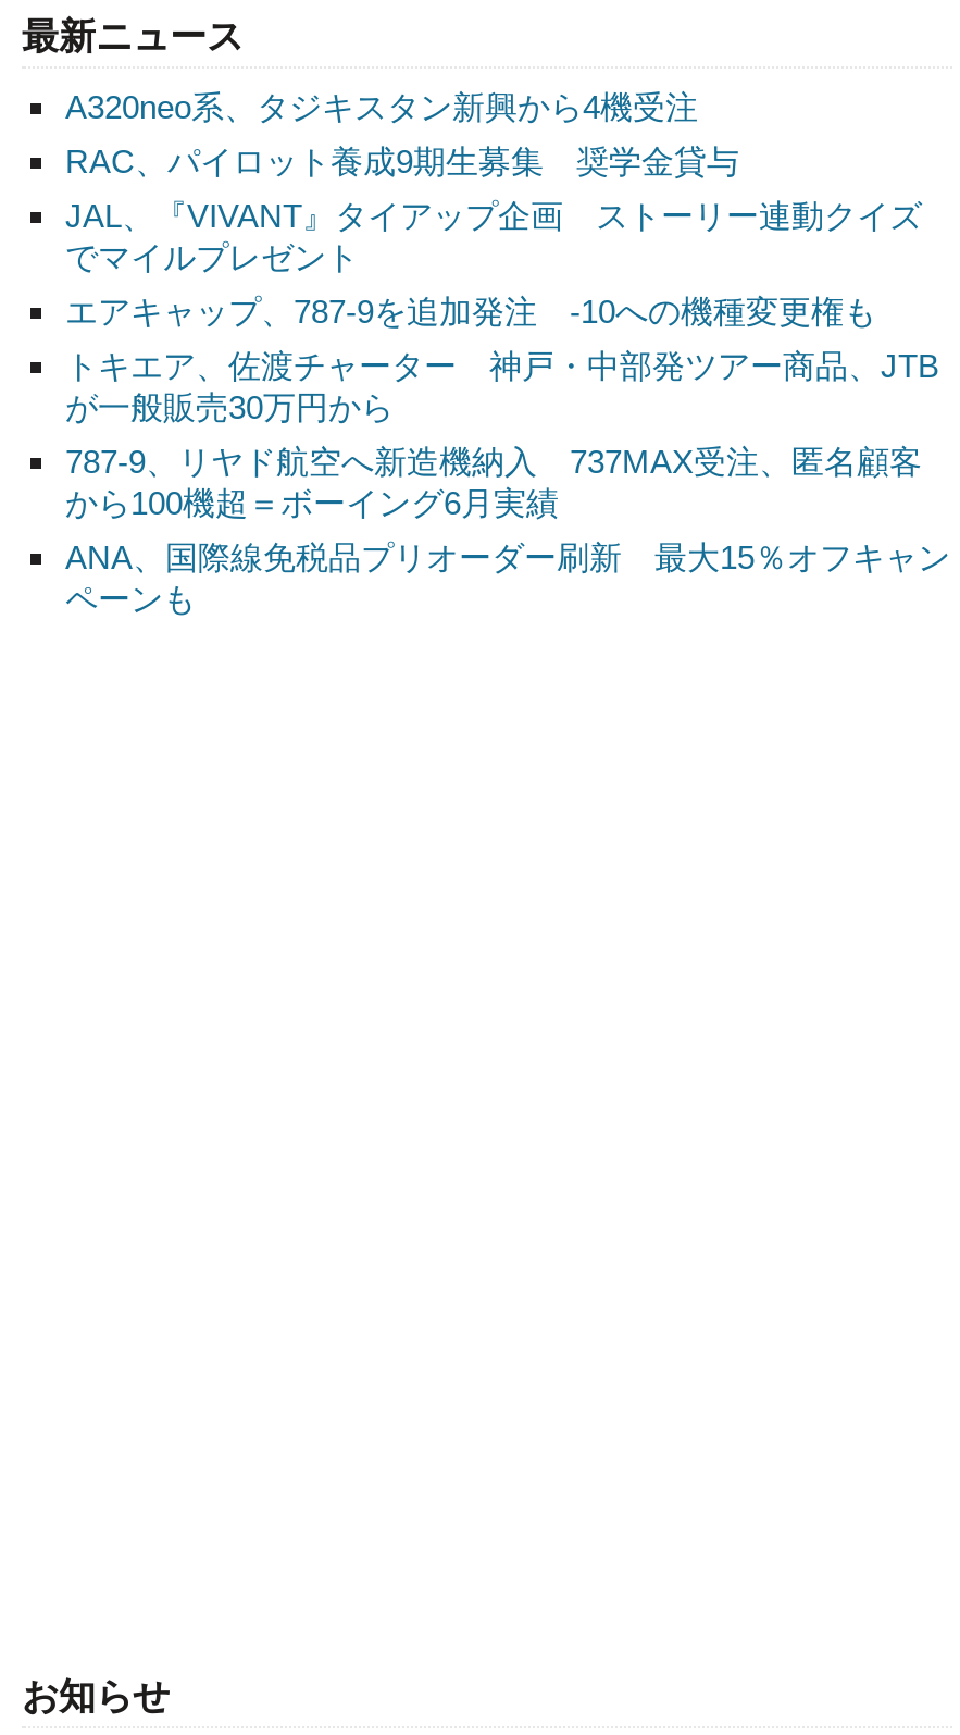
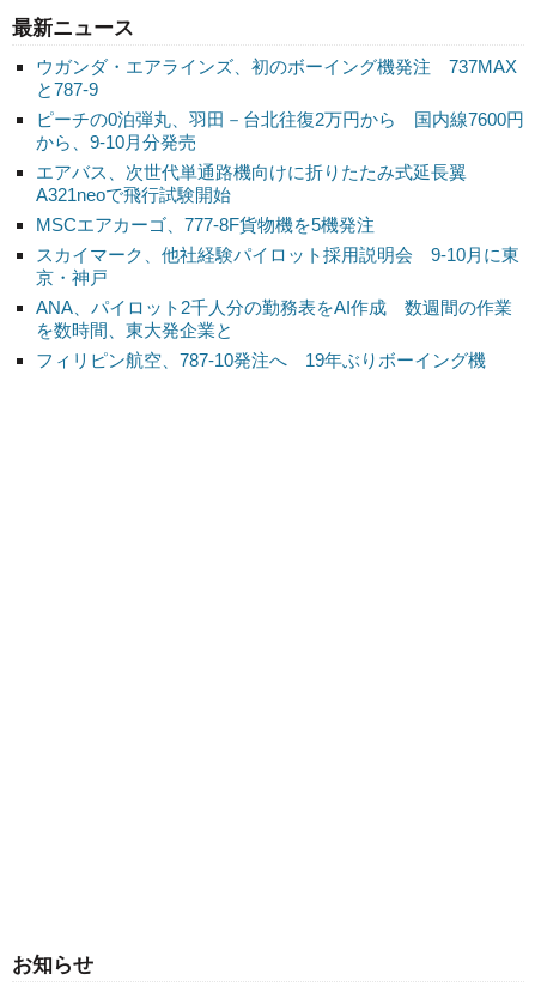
- A320neo系、タジキスタン新興から4機受注
+ ウガンダ・エアラインズ、初のボーイング機発注 737MAX
+ と787-9

- RAC、パイロット養成9期生募集 奨学金貸与
+ ピーチの0泊弾丸、羽田－台北往復2万円から 国内線7600円
+ から、9-10月分発売

- JAL、『VIVANT』タイアップ企画 ストーリー連動クイズ
- でマイルプレゼント
+ エアバス、次世代単通路機向けに折りたたみ式延長翼
+ A321neoで飛行試験開始

- エアキャップ、787-9を追加発注 -10への機種変更権も
+ MSCエアカーゴ、777-8F貨物機を5機発注

- トキエア、佐渡チャーター 神戸・中部発ツアー商品、JTB
- が一般販売30万円から
+ スカイマーク、他社経験パイロット採用説明会 9-10月に東
+ 京・神戸

- 787-9、リヤド航空へ新造機納入 737MAX受注、匿名顧客
- から100機超＝ボーイング6月実績
+ ANA、パイロット2千人分の勤務表をAI作成 数週間の作業
+ を数時間、東大発企業と

- ANA、国際線免税品プリオーダー刷新 最大15％オフキャン
- ペーンも
+ フィリピン航空、787-10発注へ 19年ぶりボーイング機
